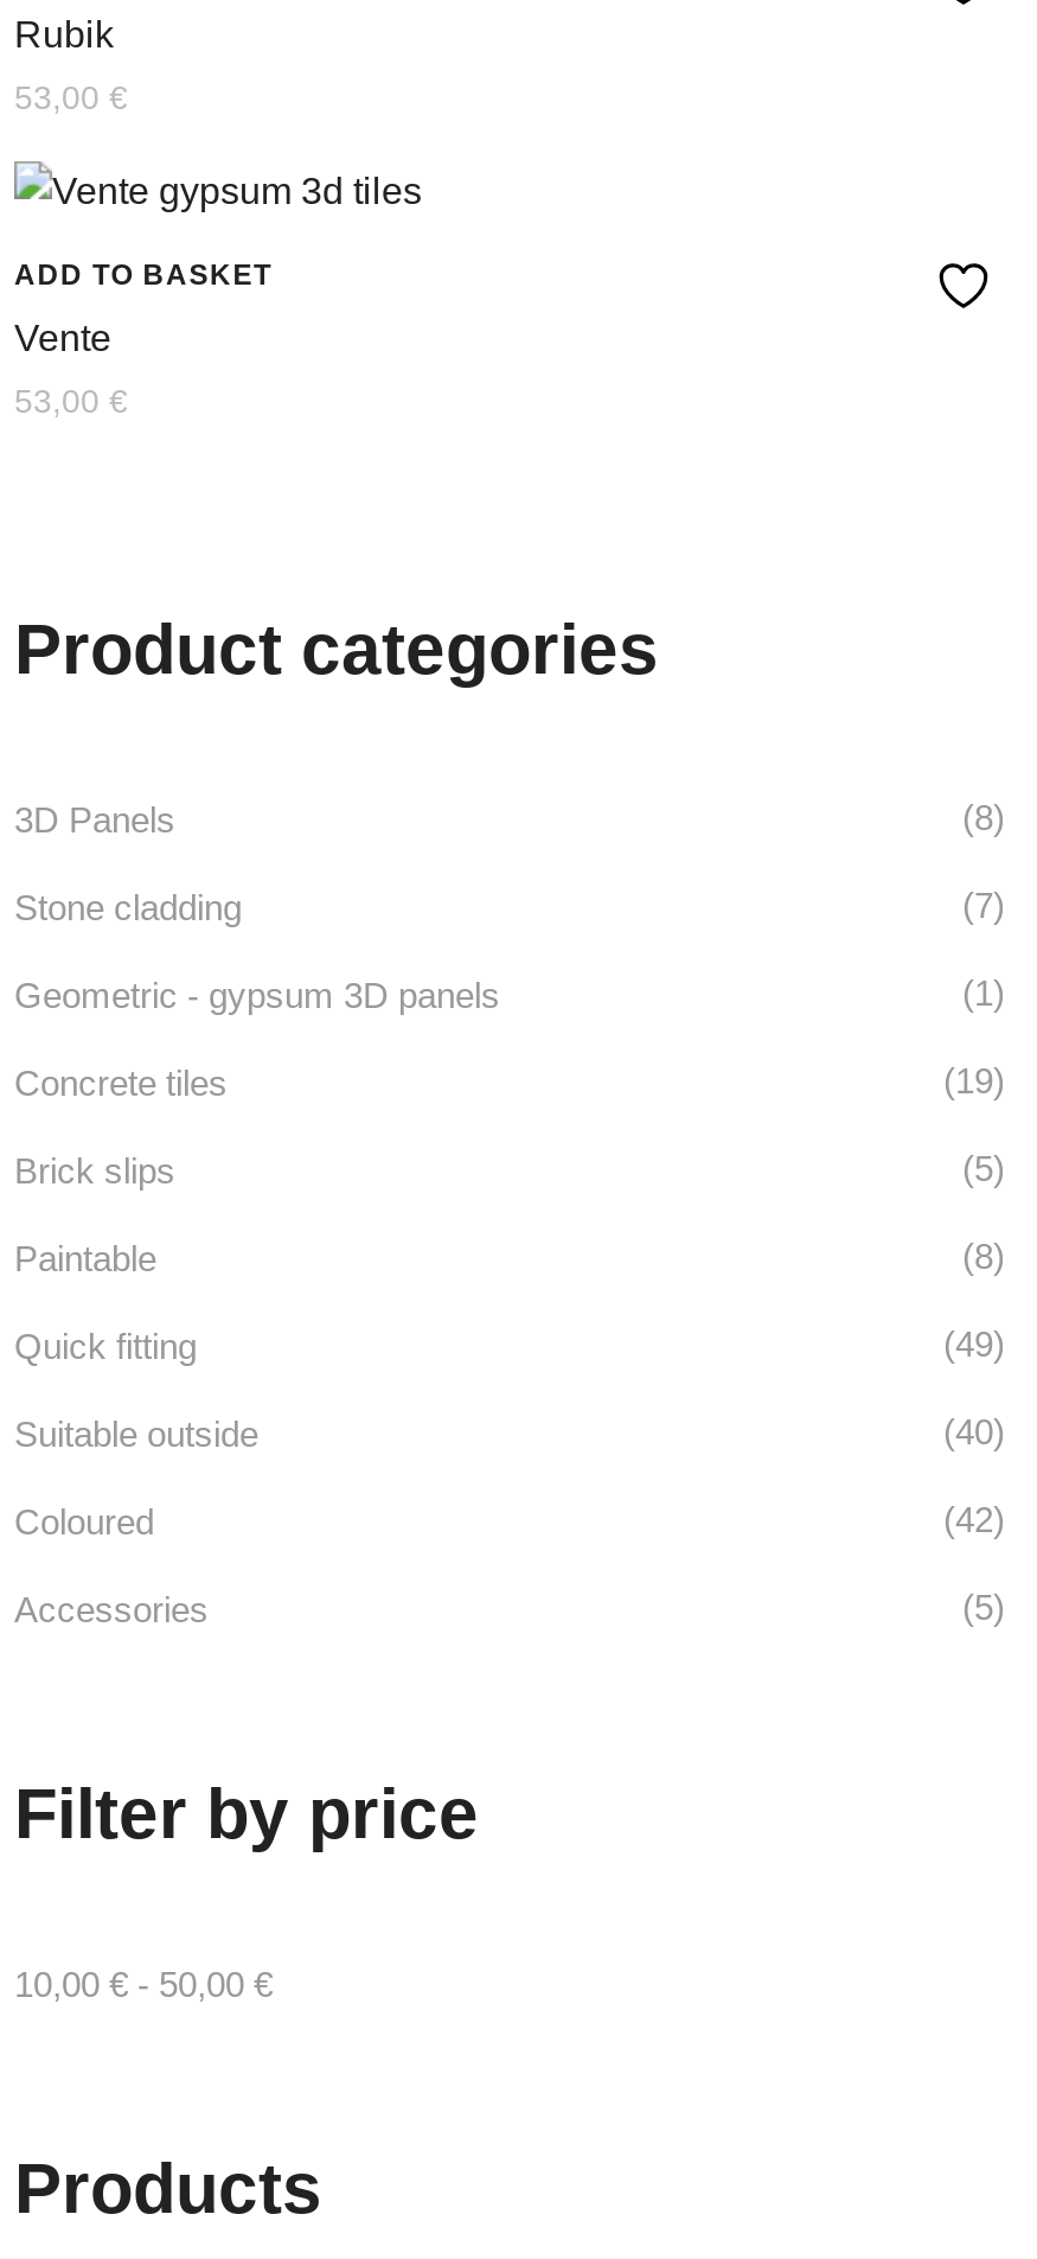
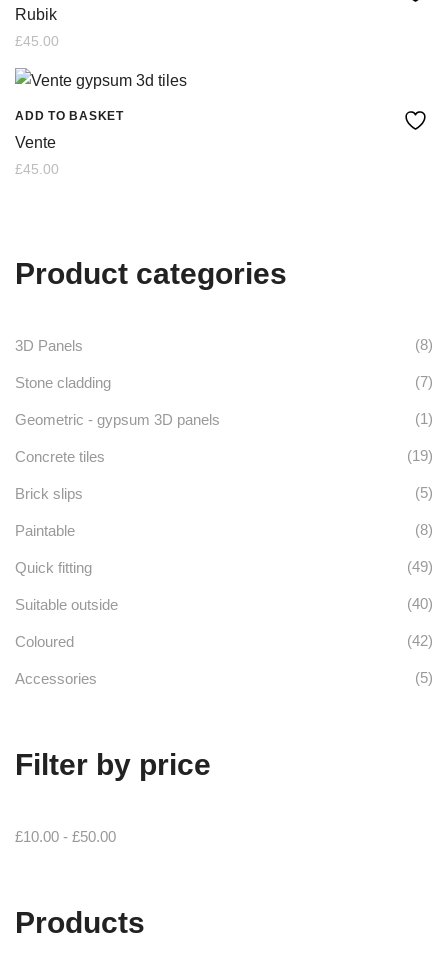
- 53,00 €
+ £45.00

- 53,00 €
+ £45.00

- 10,00 €- 50,00 €
+ £10.00 - £50.00
